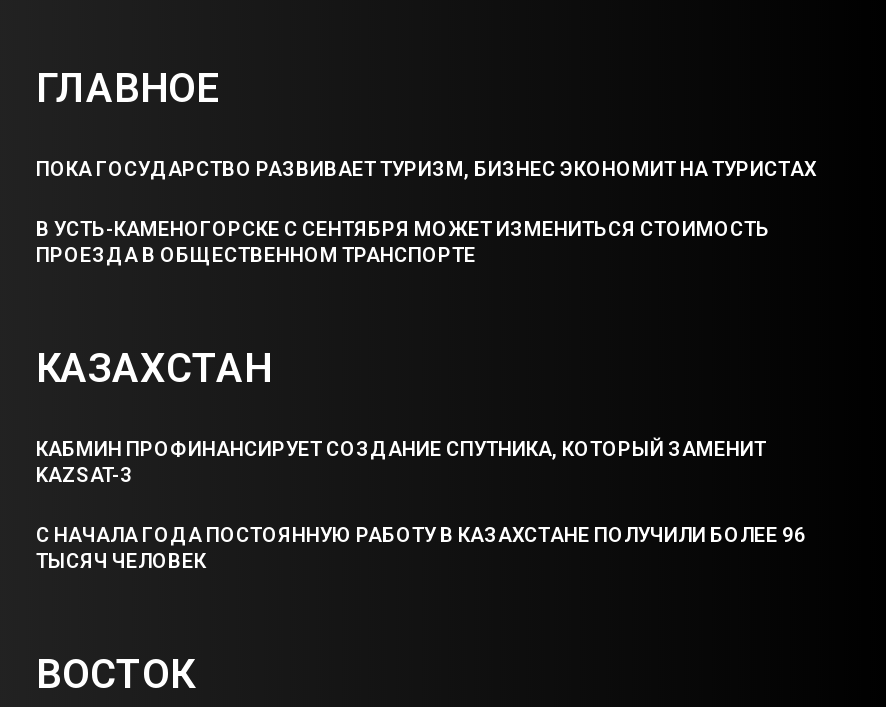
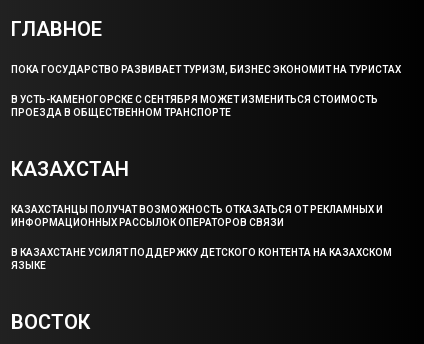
- КАБМИН ПРОФИНАНСИРУЕТ СОЗДАНИЕ СПУТНИКА, КОТОРЫЙ ЗАМЕНИТ
- KAZSAT-3
+ КАЗАХСТАНЦЫ ПОЛУЧАТ ВОЗМОЖНОСТЬ ОТКАЗАТЬСЯ ОТ РЕКЛАМНЫХ И
+ ИНФОРМАЦИОННЫХ РАССЫЛОК ОПЕРАТОРОВ СВЯЗИ

- С НАЧАЛА ГОДА ПОСТОЯННУЮ РАБОТУ В КАЗАХСТАНЕ ПОЛУЧИЛИ БОЛЕЕ 96
- ТЫСЯЧ ЧЕЛОВЕК
+ В КАЗАХСТАНЕ УСИЛЯТ ПОДДЕРЖКУ ДЕТСКОГО КОНТЕНТА НА КАЗАХСКОМ
+ ЯЗЫКЕ
